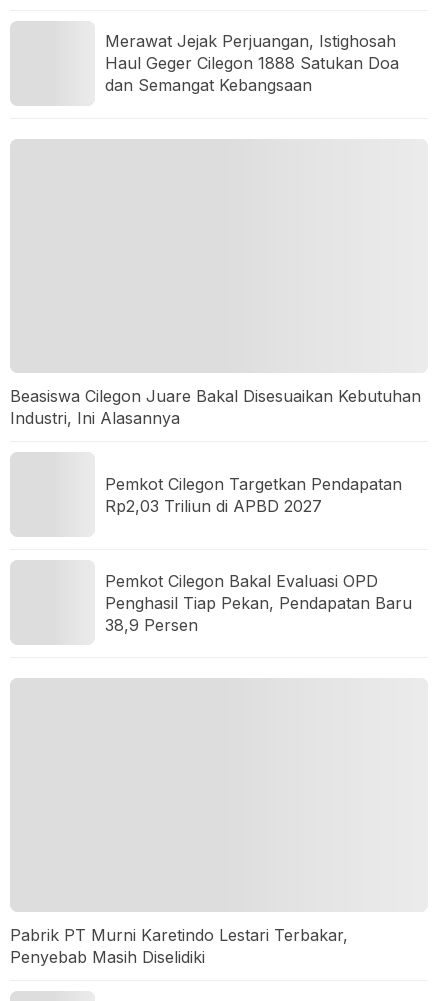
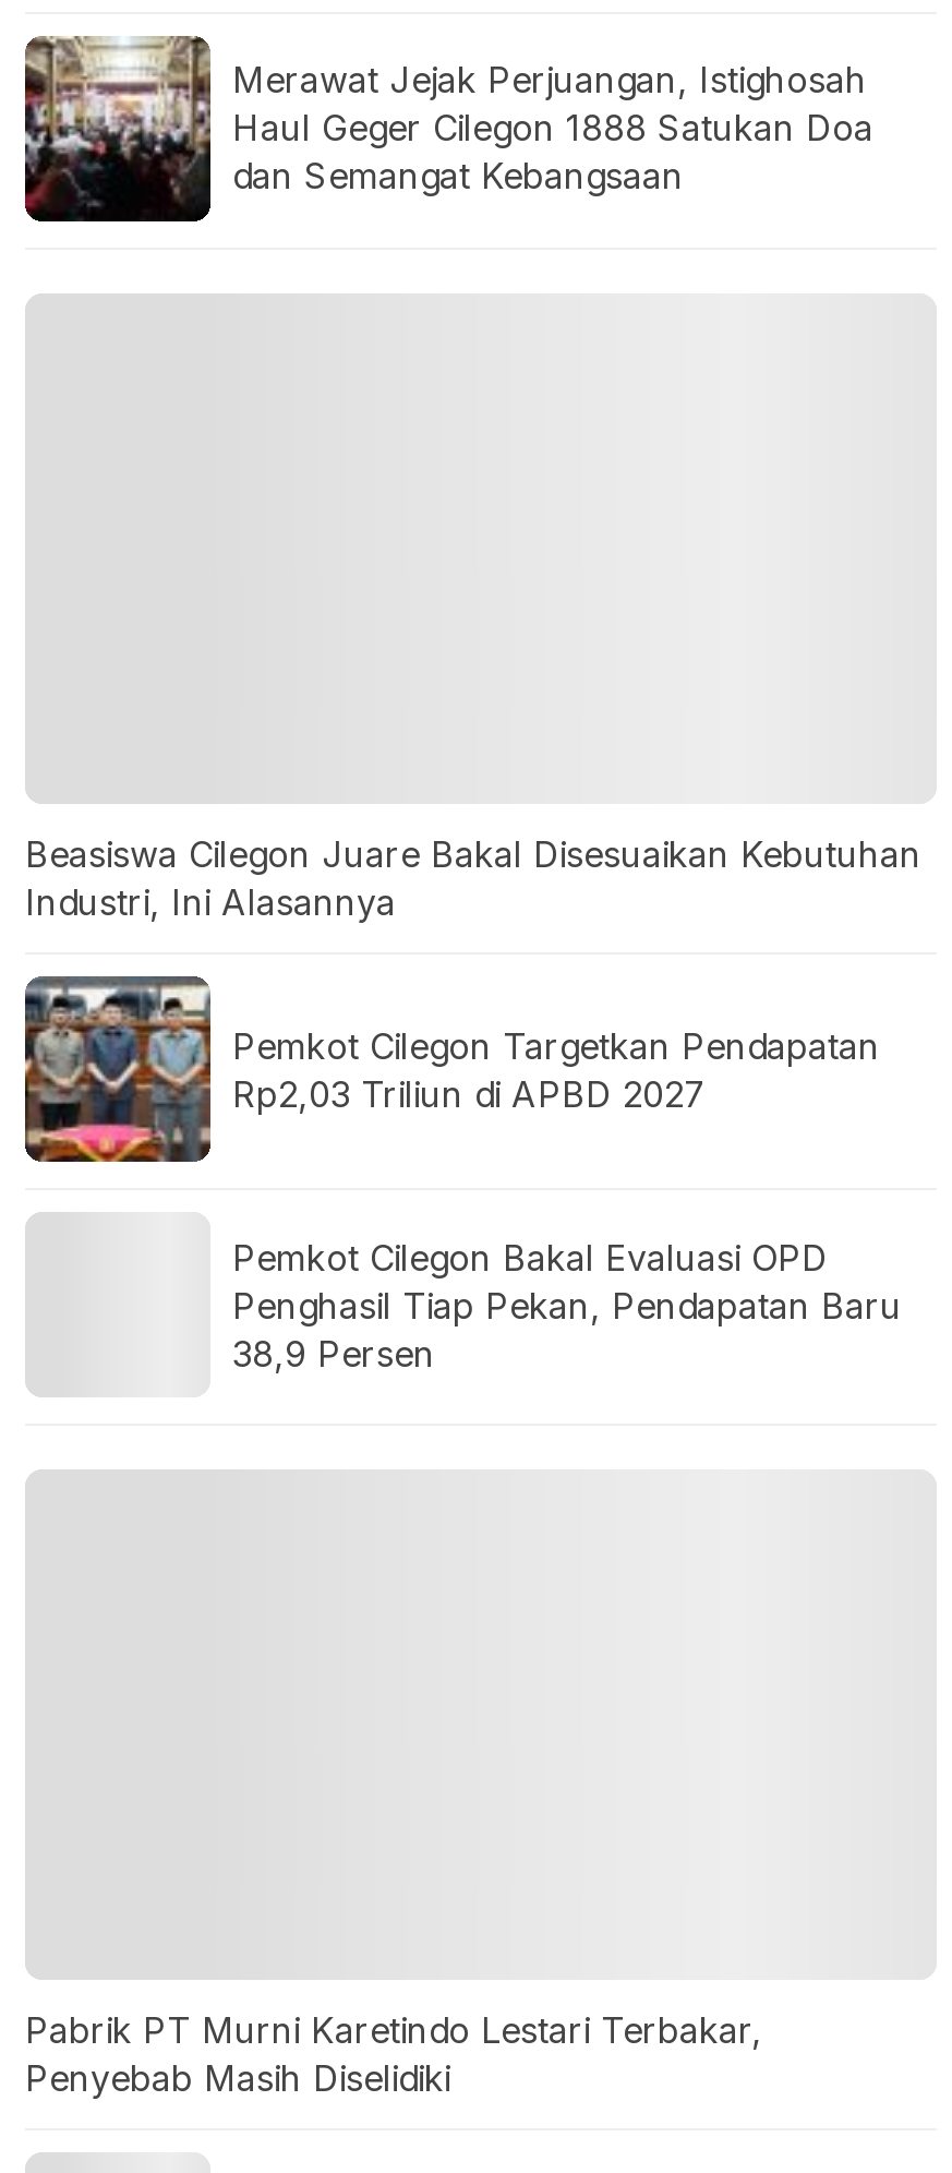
+ [image]

+ [image]
